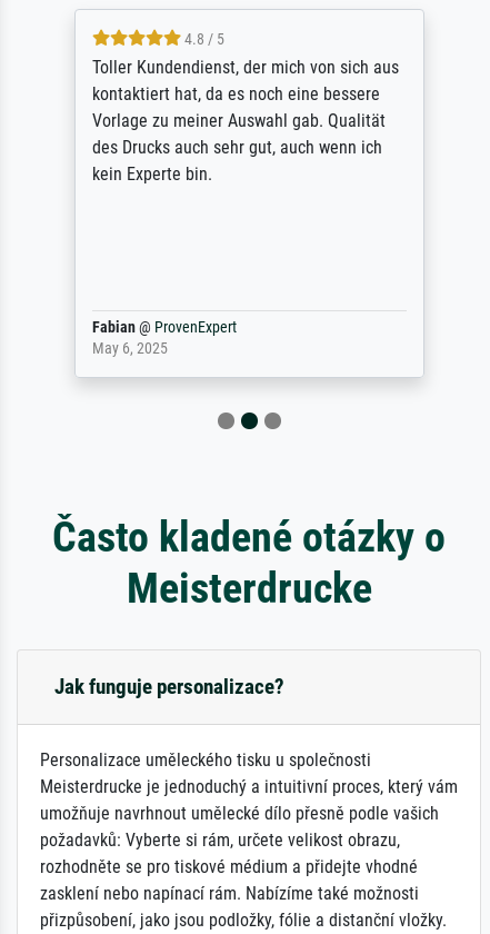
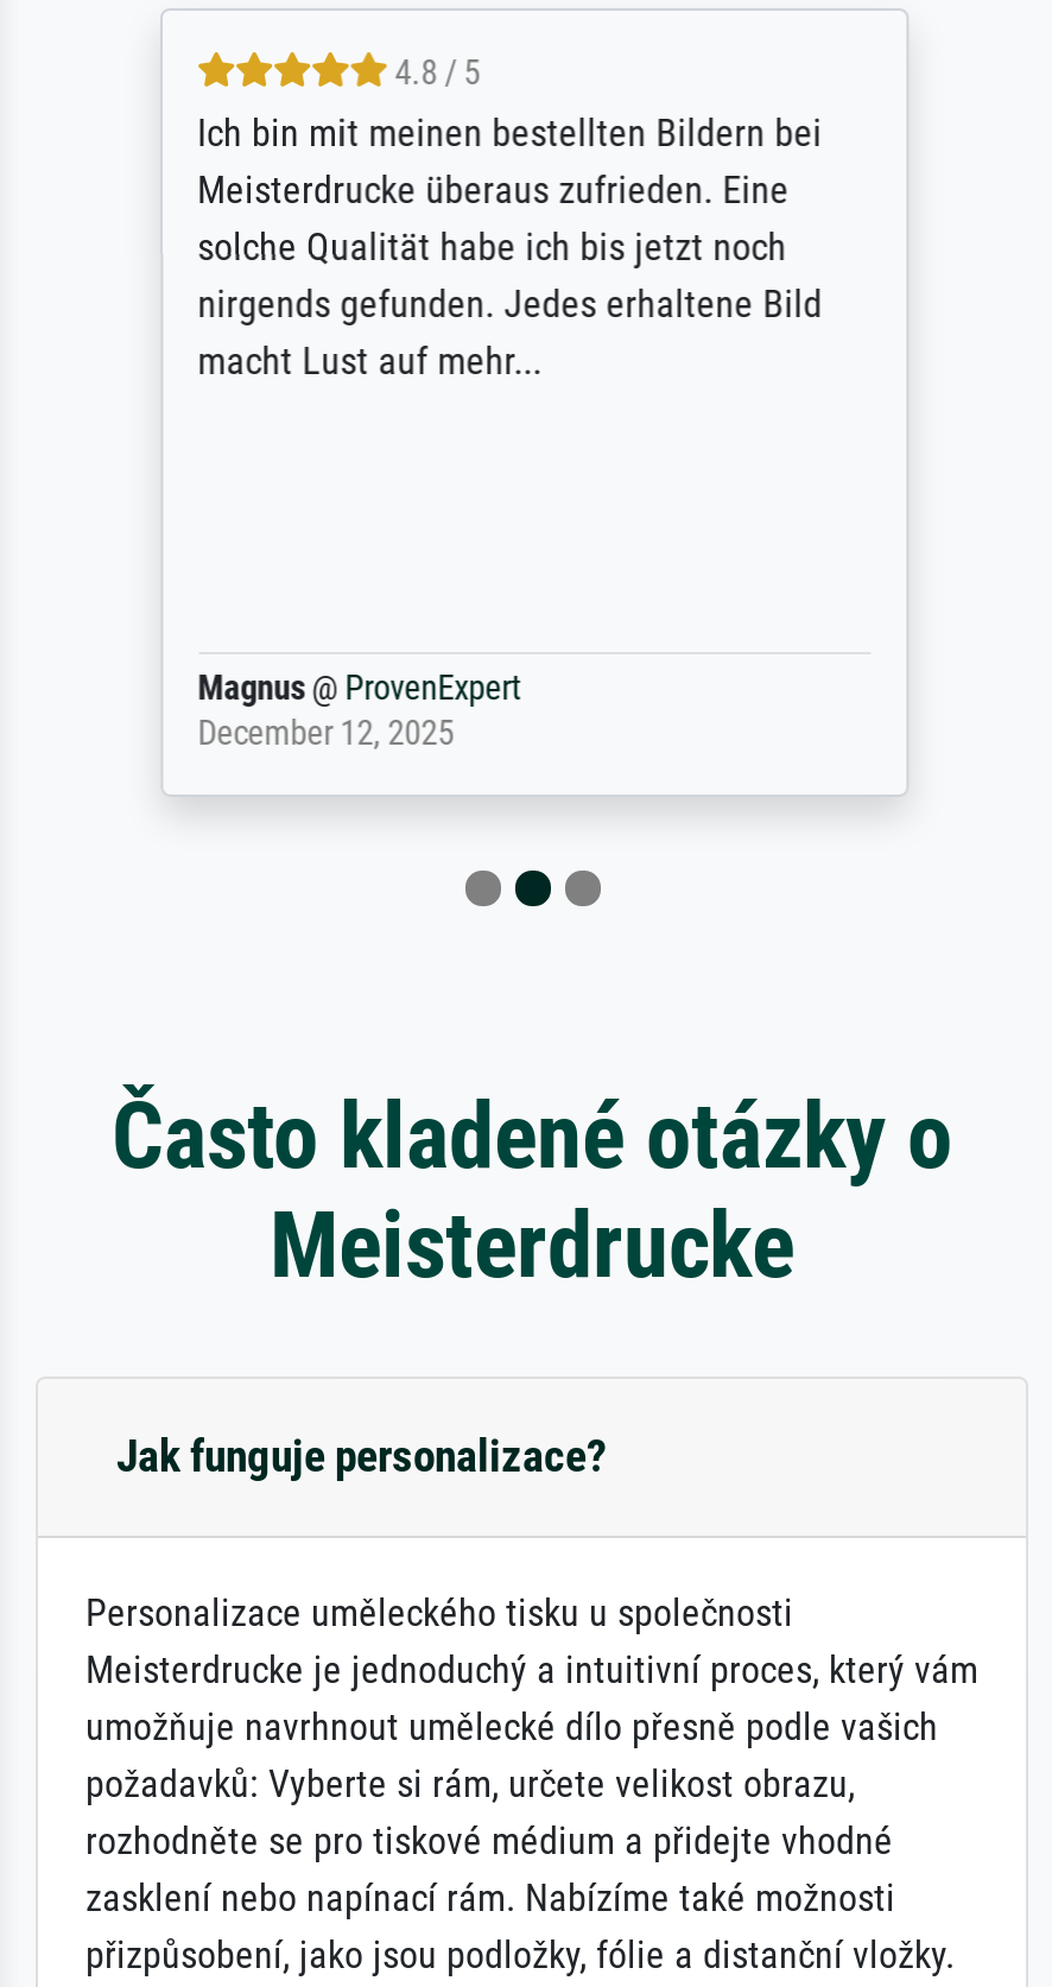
- Toller Kundendienst, der mich von sich aus
- kontaktiert hat, da es noch eine bessere
- Vorlage zu meiner Auswahl gab. Qualität
- des Drucks auch sehr gut, auch wenn ich
- kein Experte bin.
+ Ich bin mit meinen bestellten Bildern bei
+ Meisterdrucke überaus zufrieden. Eine
+ solche Qualität habe ich bis jetzt noch
+ nirgends gefunden. Jedes erhaltene Bild
+ macht Lust auf mehr...

- Fabian @ ProvenExpert
- May 6, 2025
+ Magnus @ ProvenExpert
+ December 12, 2025
